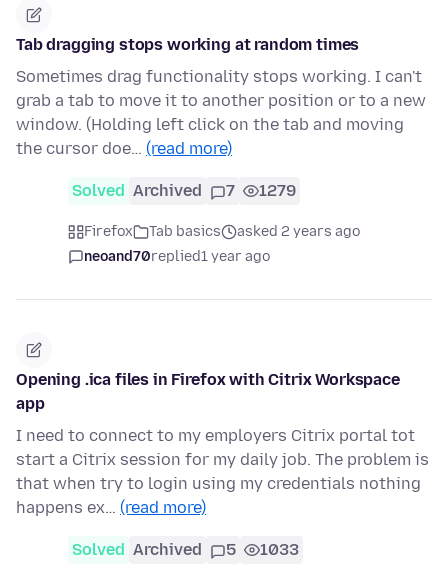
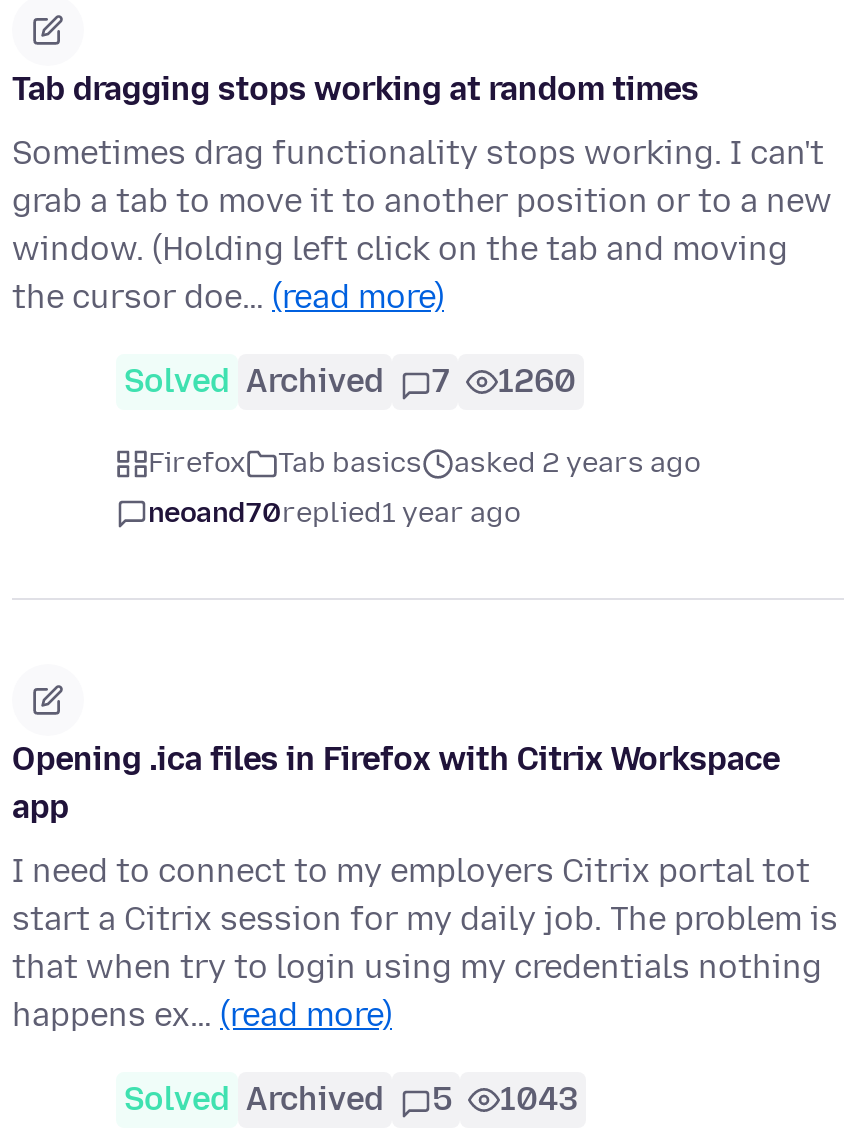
- Solved Archived 7 1279
+ Solved Archived 7 1260

- Solved Archived 5 1033
+ Solved Archived 5 1043
